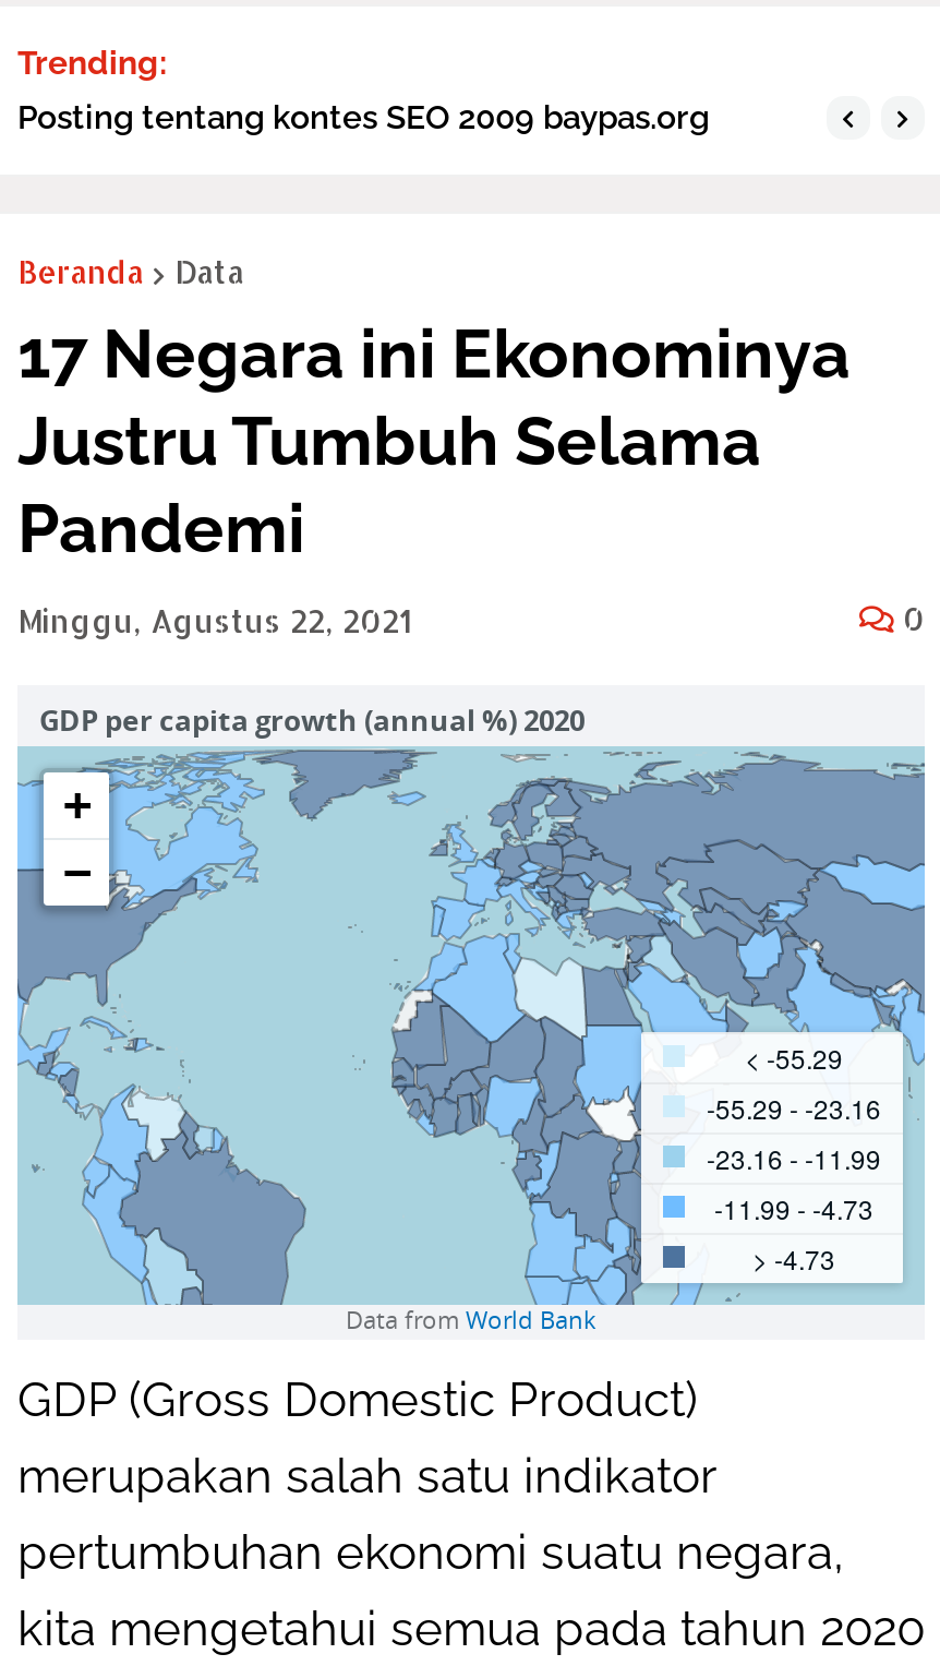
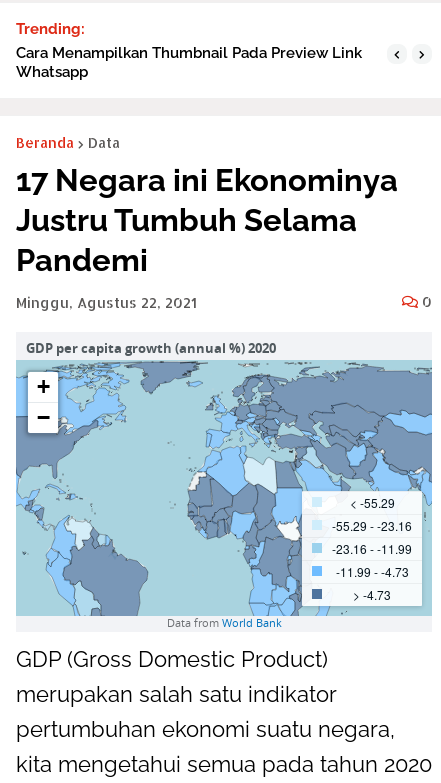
- Posting tentang kontes SEO 2009 baypas.org
+ Cara Menampilkan Thumbnail Pada Preview Link
+ Whatsapp
